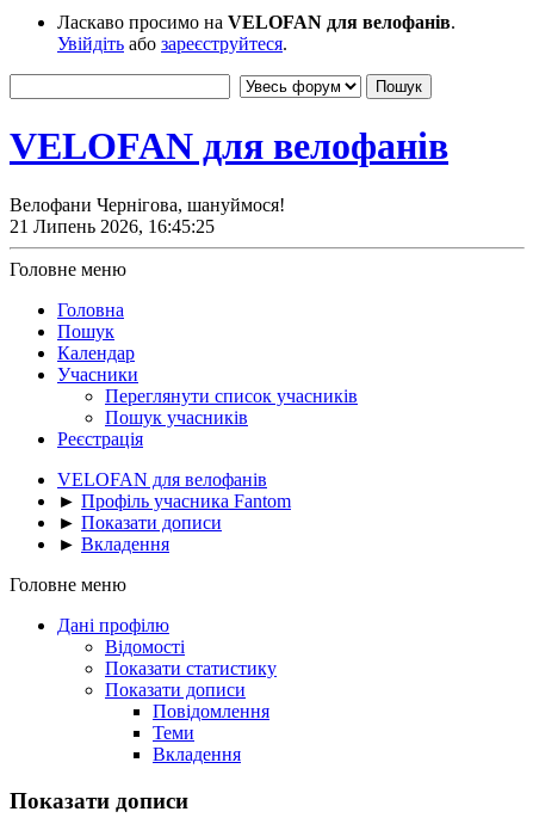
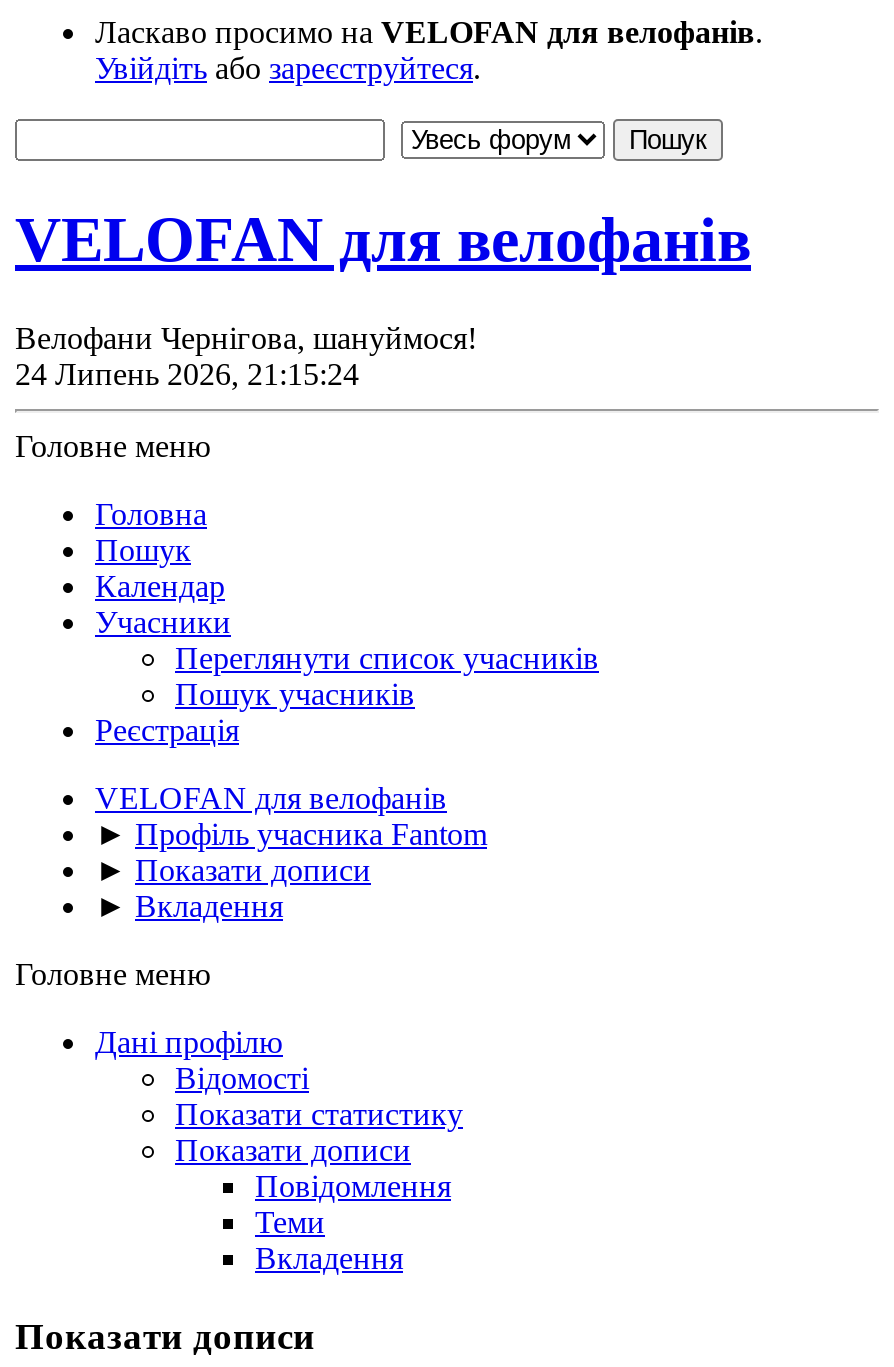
- 21 Липень 2026, 16:45:25
+ 24 Липень 2026, 21:15:24
